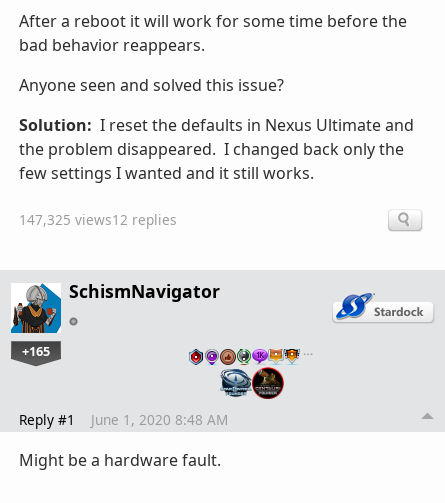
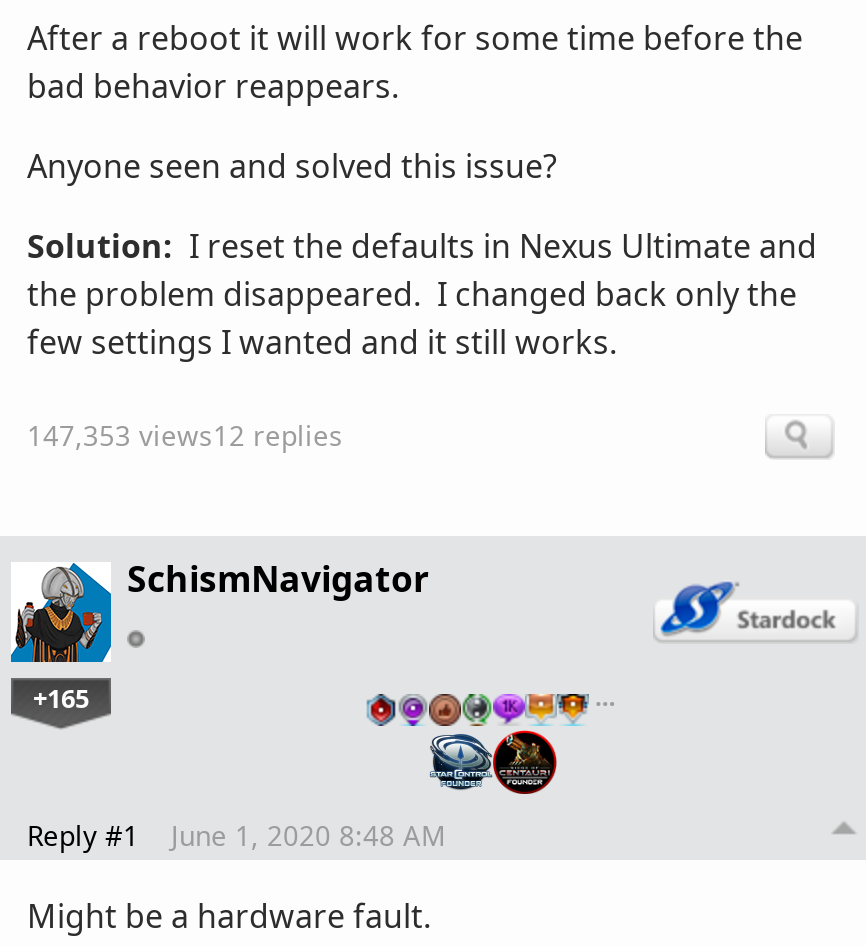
- 147,325 views12 replies
+ 147,353 views12 replies
